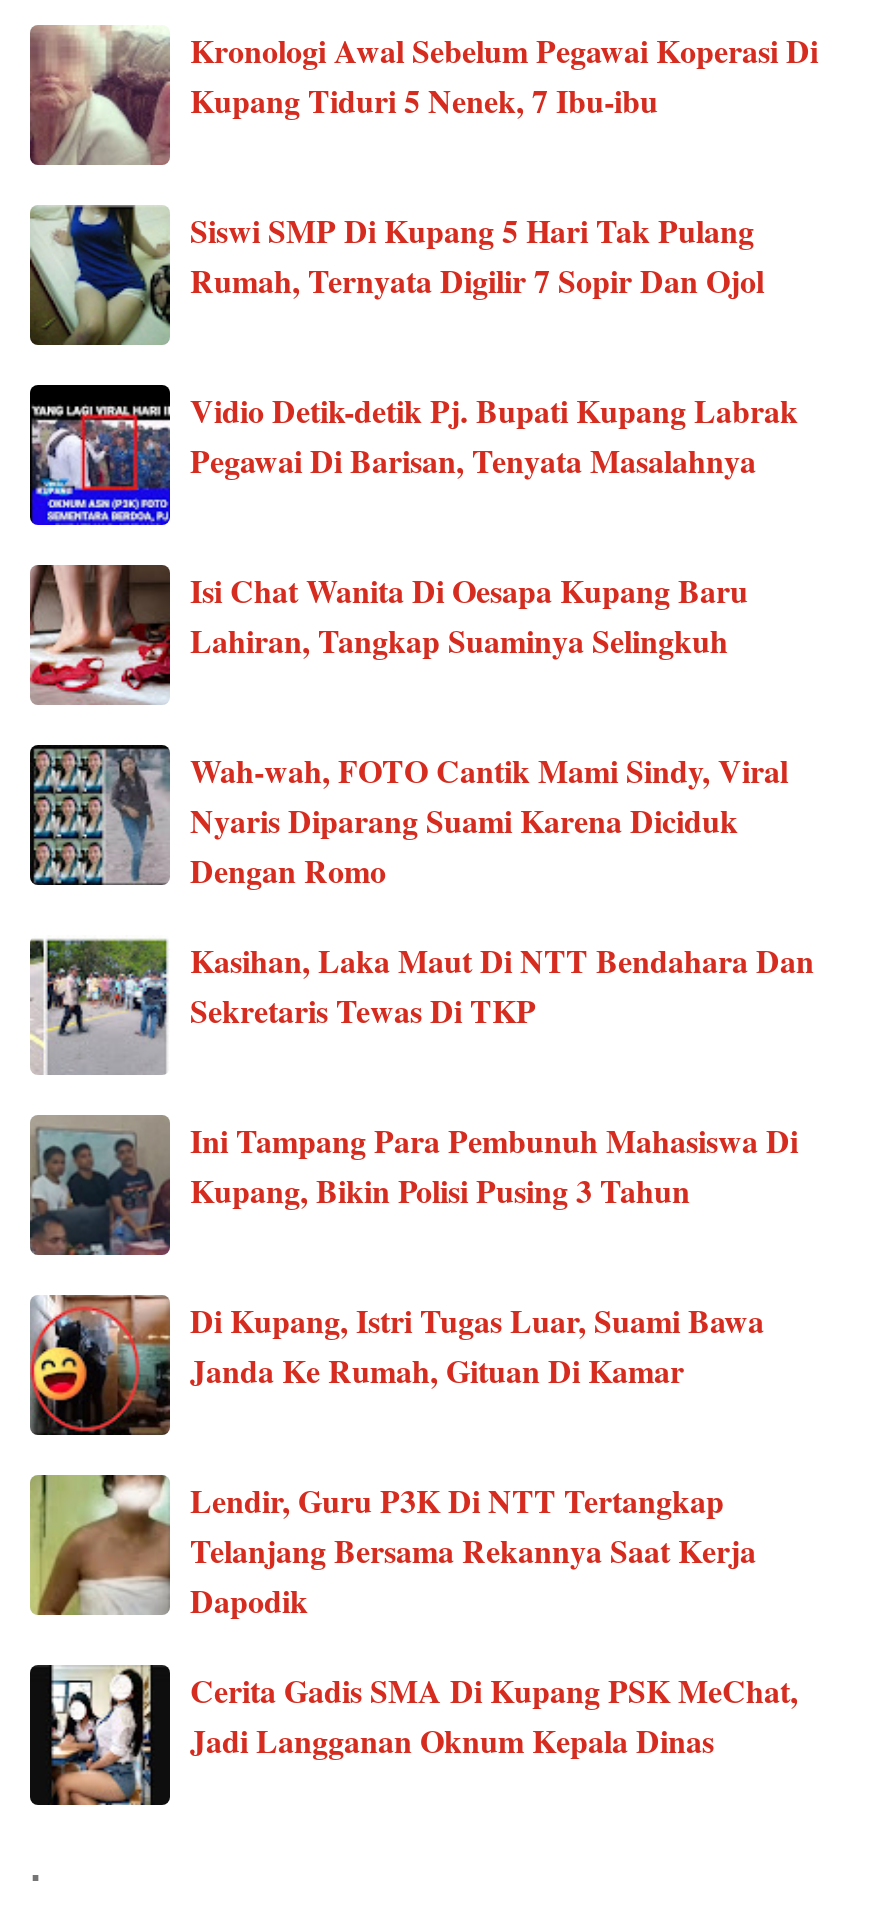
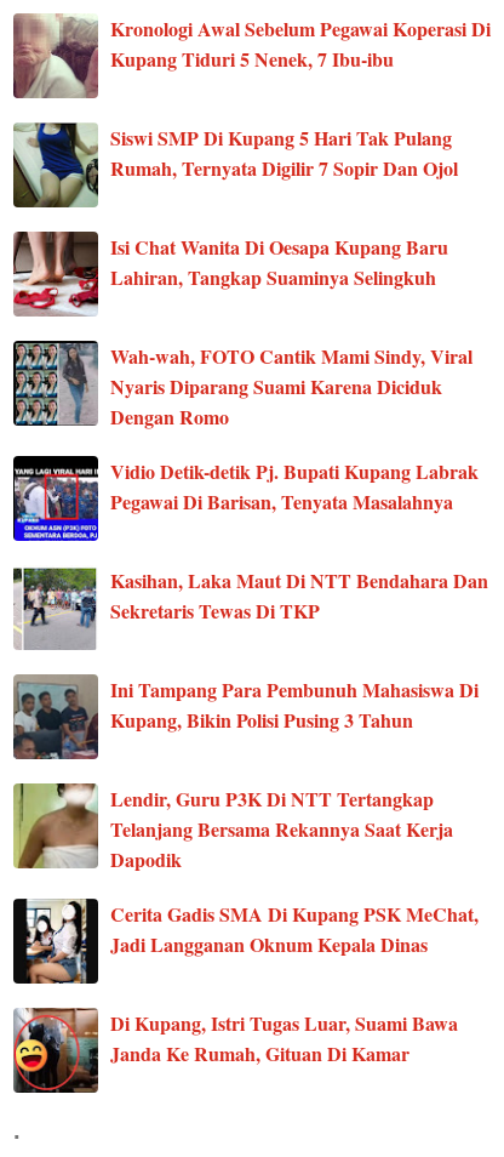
moved down: [image] | Vidio Detik-detik Pj. Bupati Kupang Labrak | Pegawai Di Barisan, Tenyata Masalahnya

moved up: [image] | Isi Chat Wanita Di Oesapa Kupang Baru | Lahiran, Tangkap Suaminya Selingkuh | Wah-wah, FOTO Cantik Mami Sindy, Viral | Nyaris Diparang Suami Karena Diciduk | Dengan Romo

moved down: [image] | Di Kupang, Istri Tugas Luar, Suami Bawa | Janda Ke Rumah, Gituan Di Kamar

moved up: [image] | Lendir, Guru P3K Di NTT Tertangkap | Telanjang Bersama Rekannya Saat Kerja | Dapodik | Cerita Gadis SMA Di Kupang PSK MeChat, | Jadi Langganan Oknum Kepala Dinas
